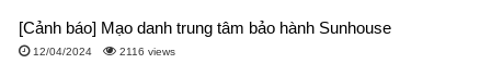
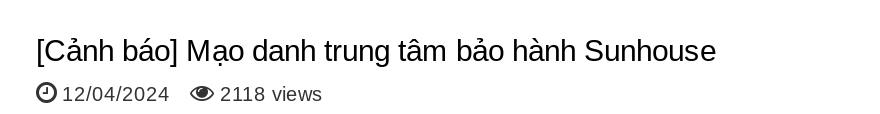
- 2116 views
+ 2118 views
